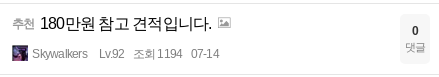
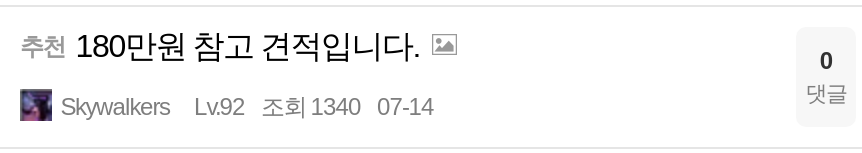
- Skywalkers Lv.92 조회 1194 07-14
+ Skywalkers Lv.92 조회 1340 07-14
